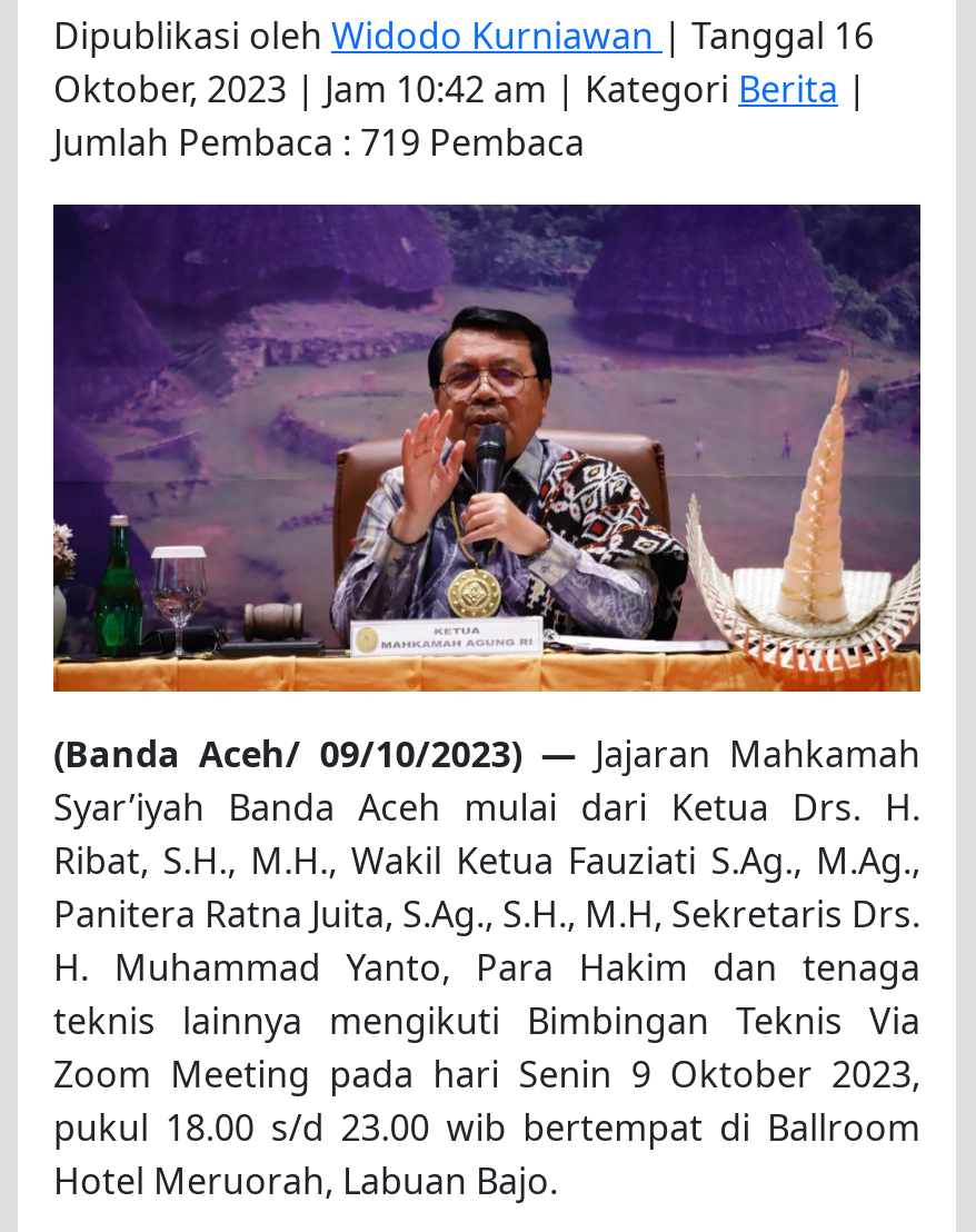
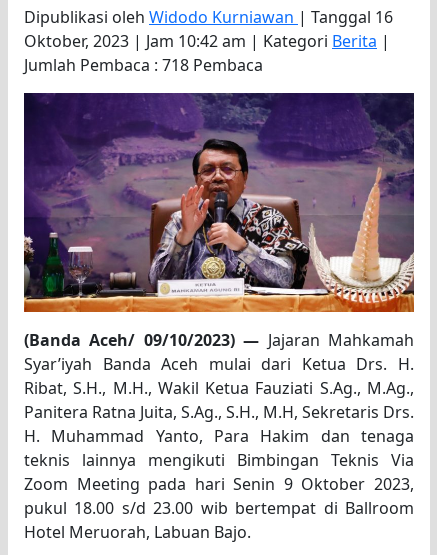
- Jumlah Pembaca : 719 Pembaca
+ Jumlah Pembaca : 718 Pembaca
